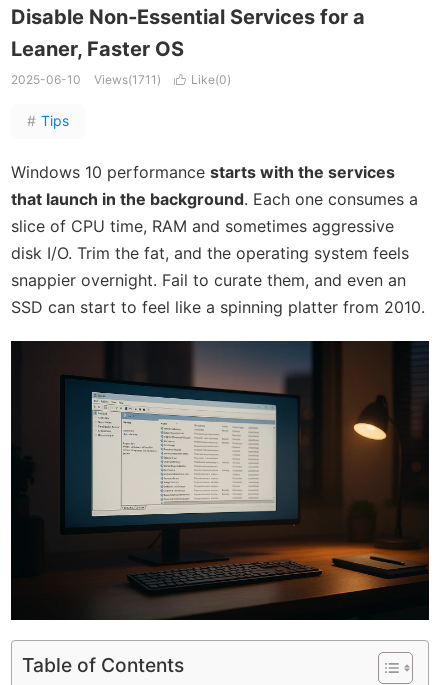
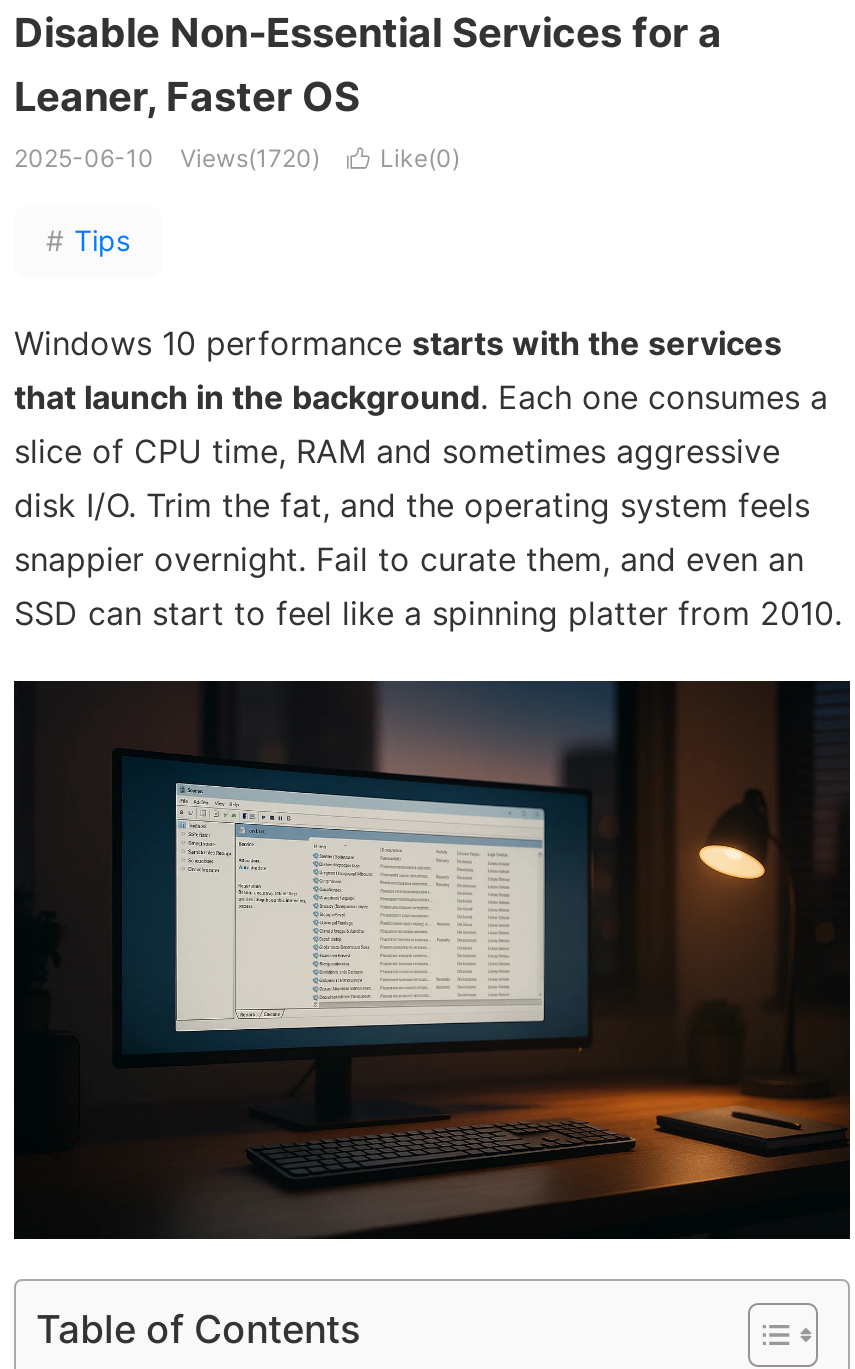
- Views(1711)
+ Views(1720)
